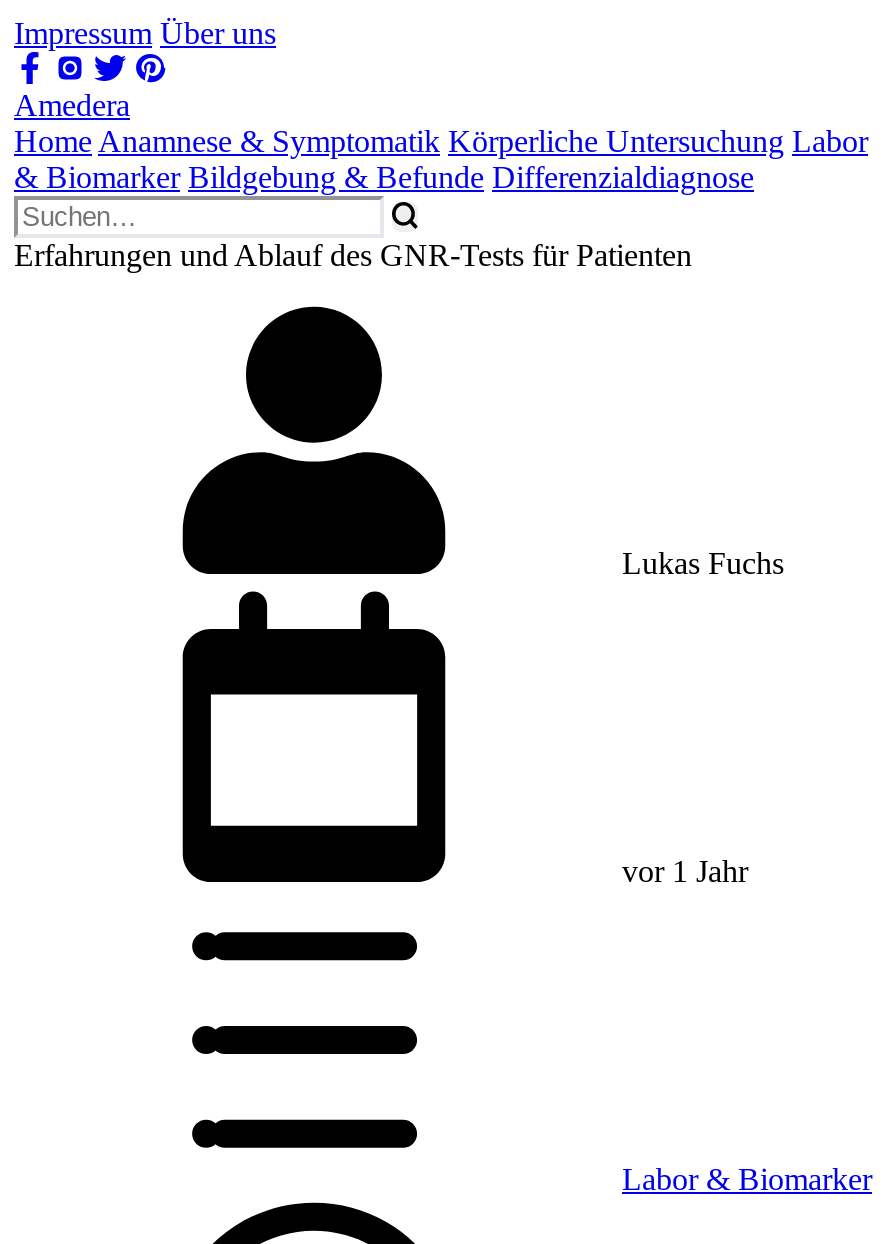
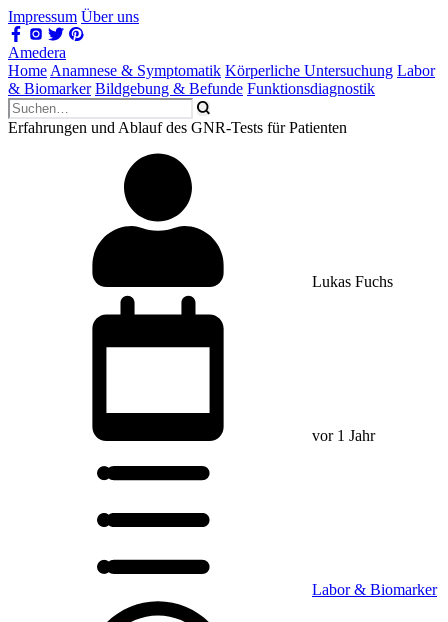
- & Biomarker Bildgebung & Befunde Differenzialdiagnose
+ & Biomarker Bildgebung & Befunde Funktionsdiagnostik
